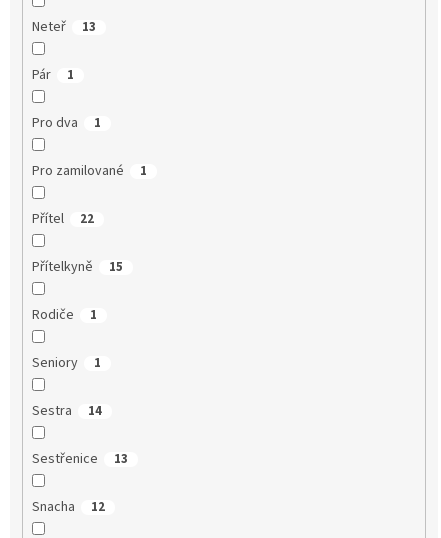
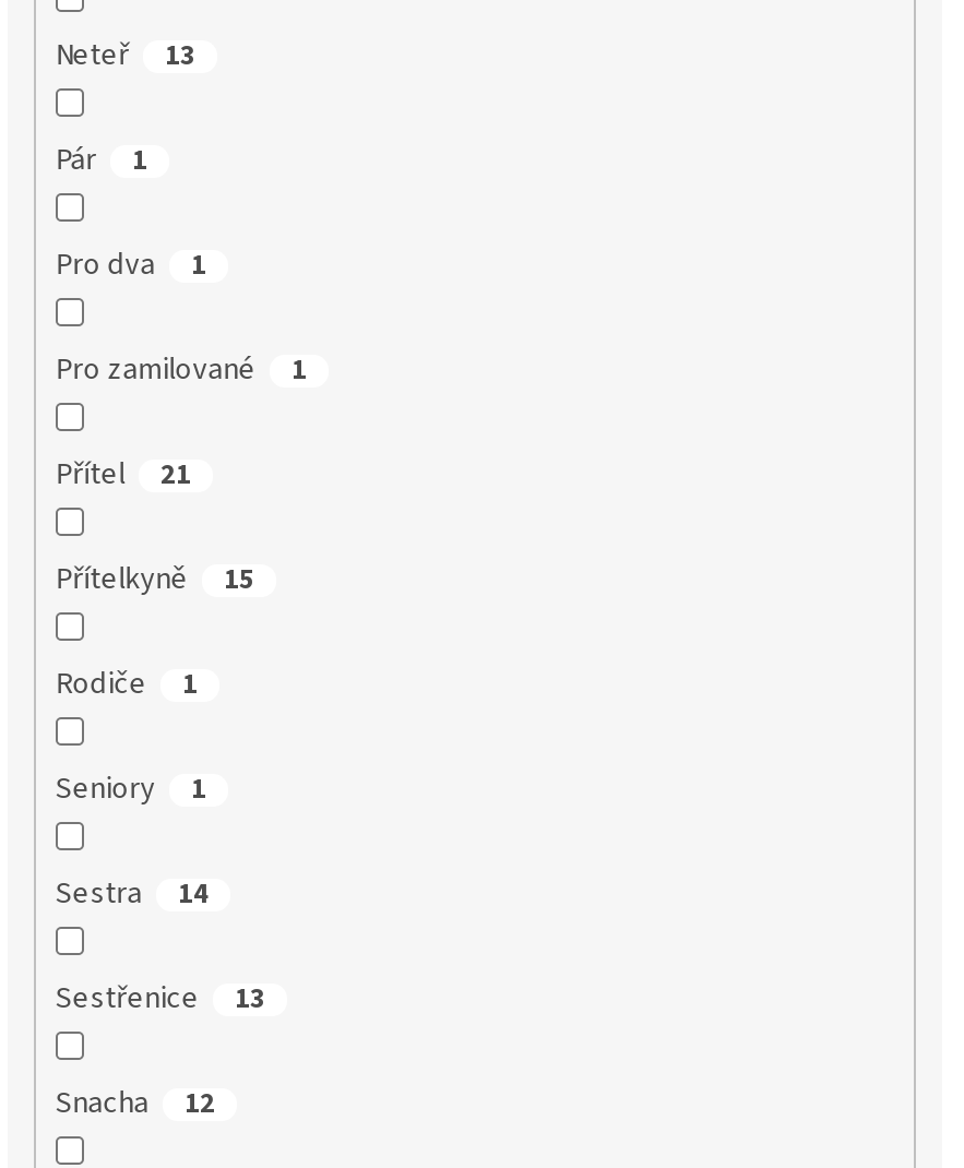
- Přítel 22
+ Přítel 21
